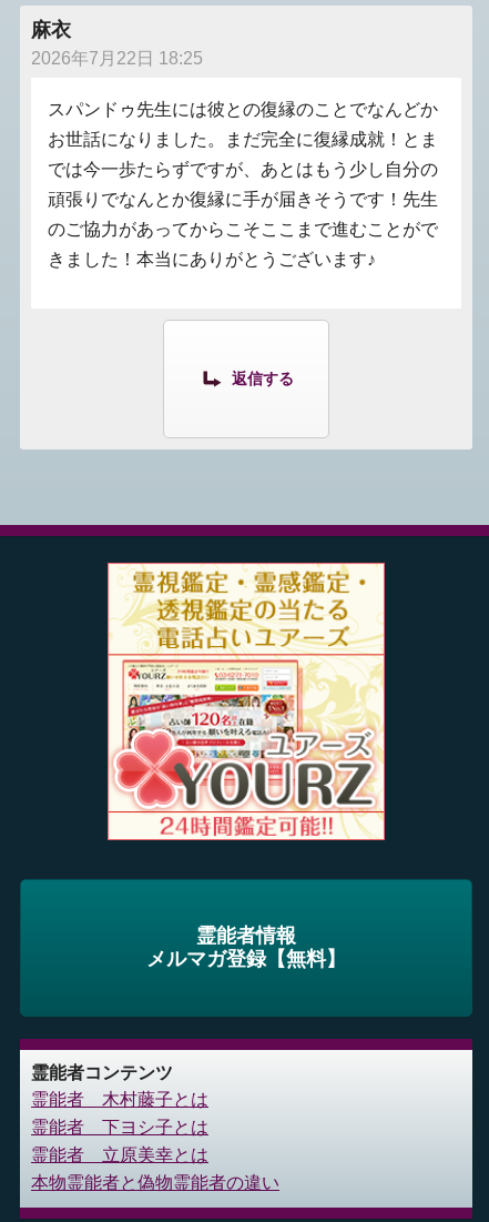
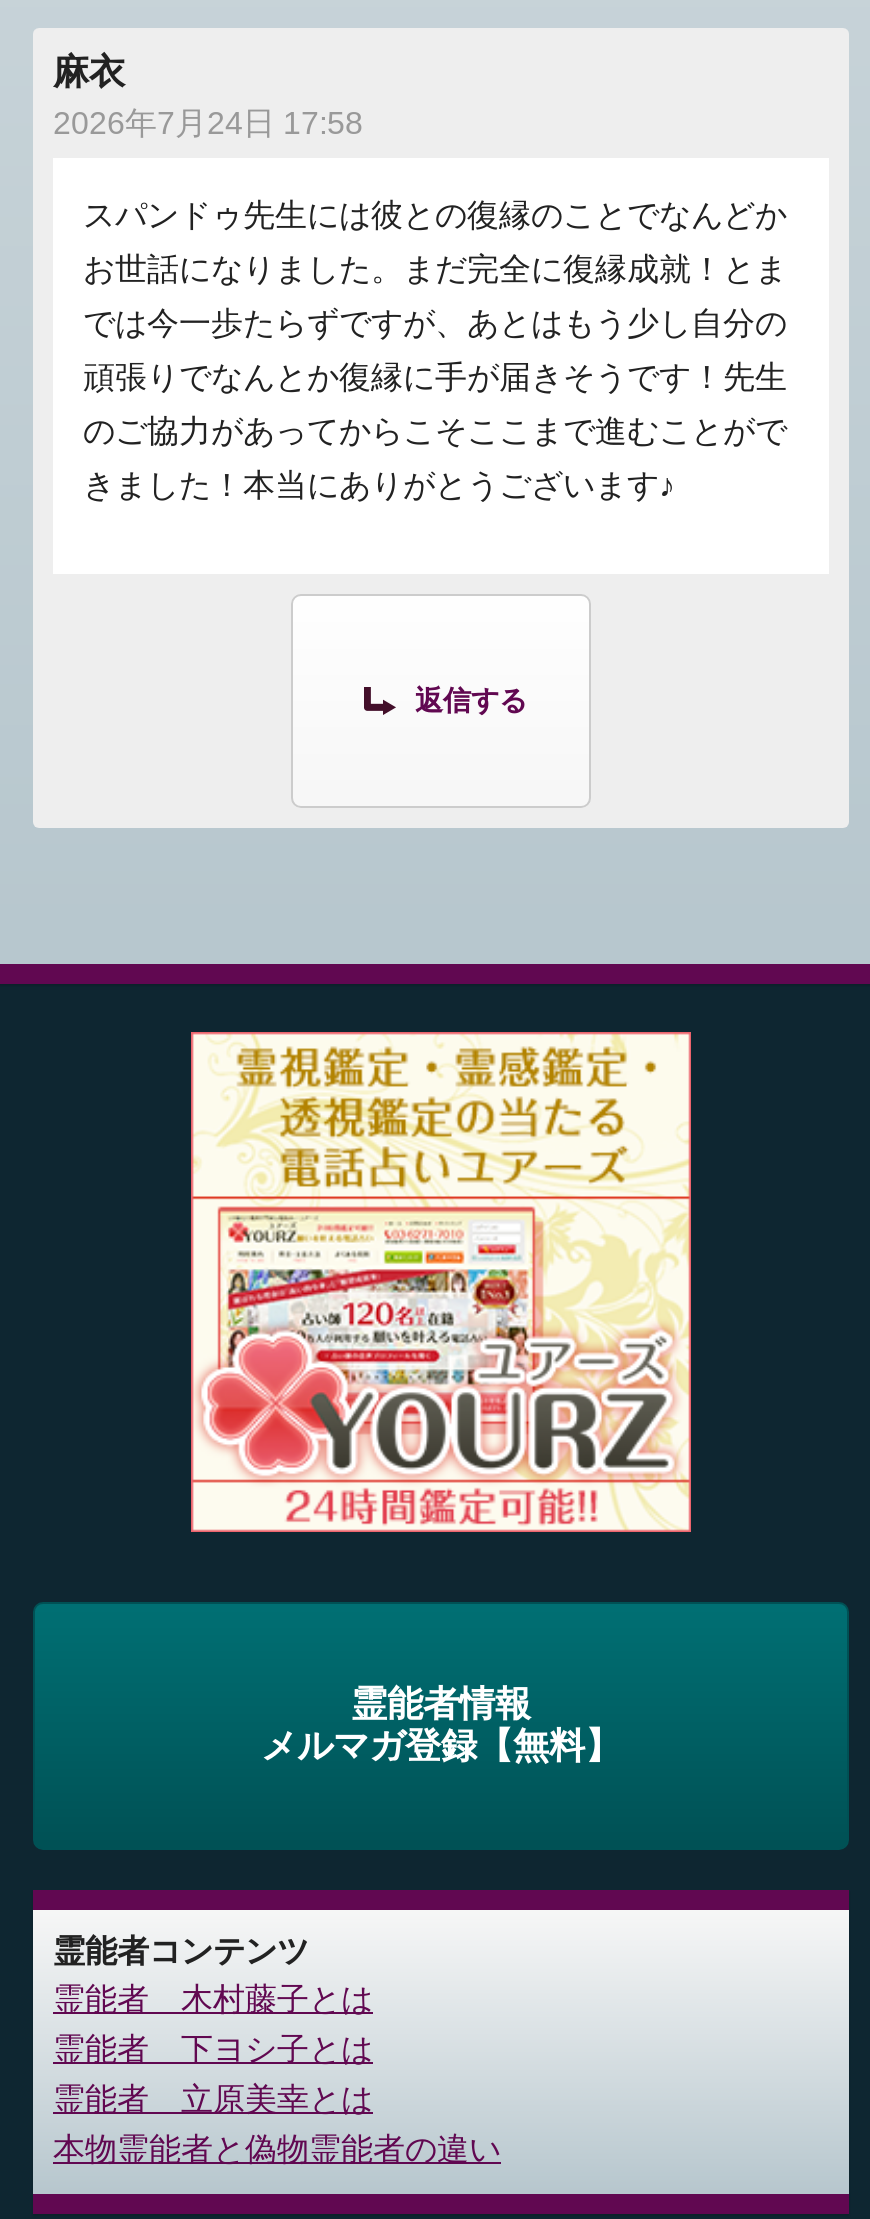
- 2026年7月22日 18:25
+ 2026年7月24日 17:58
